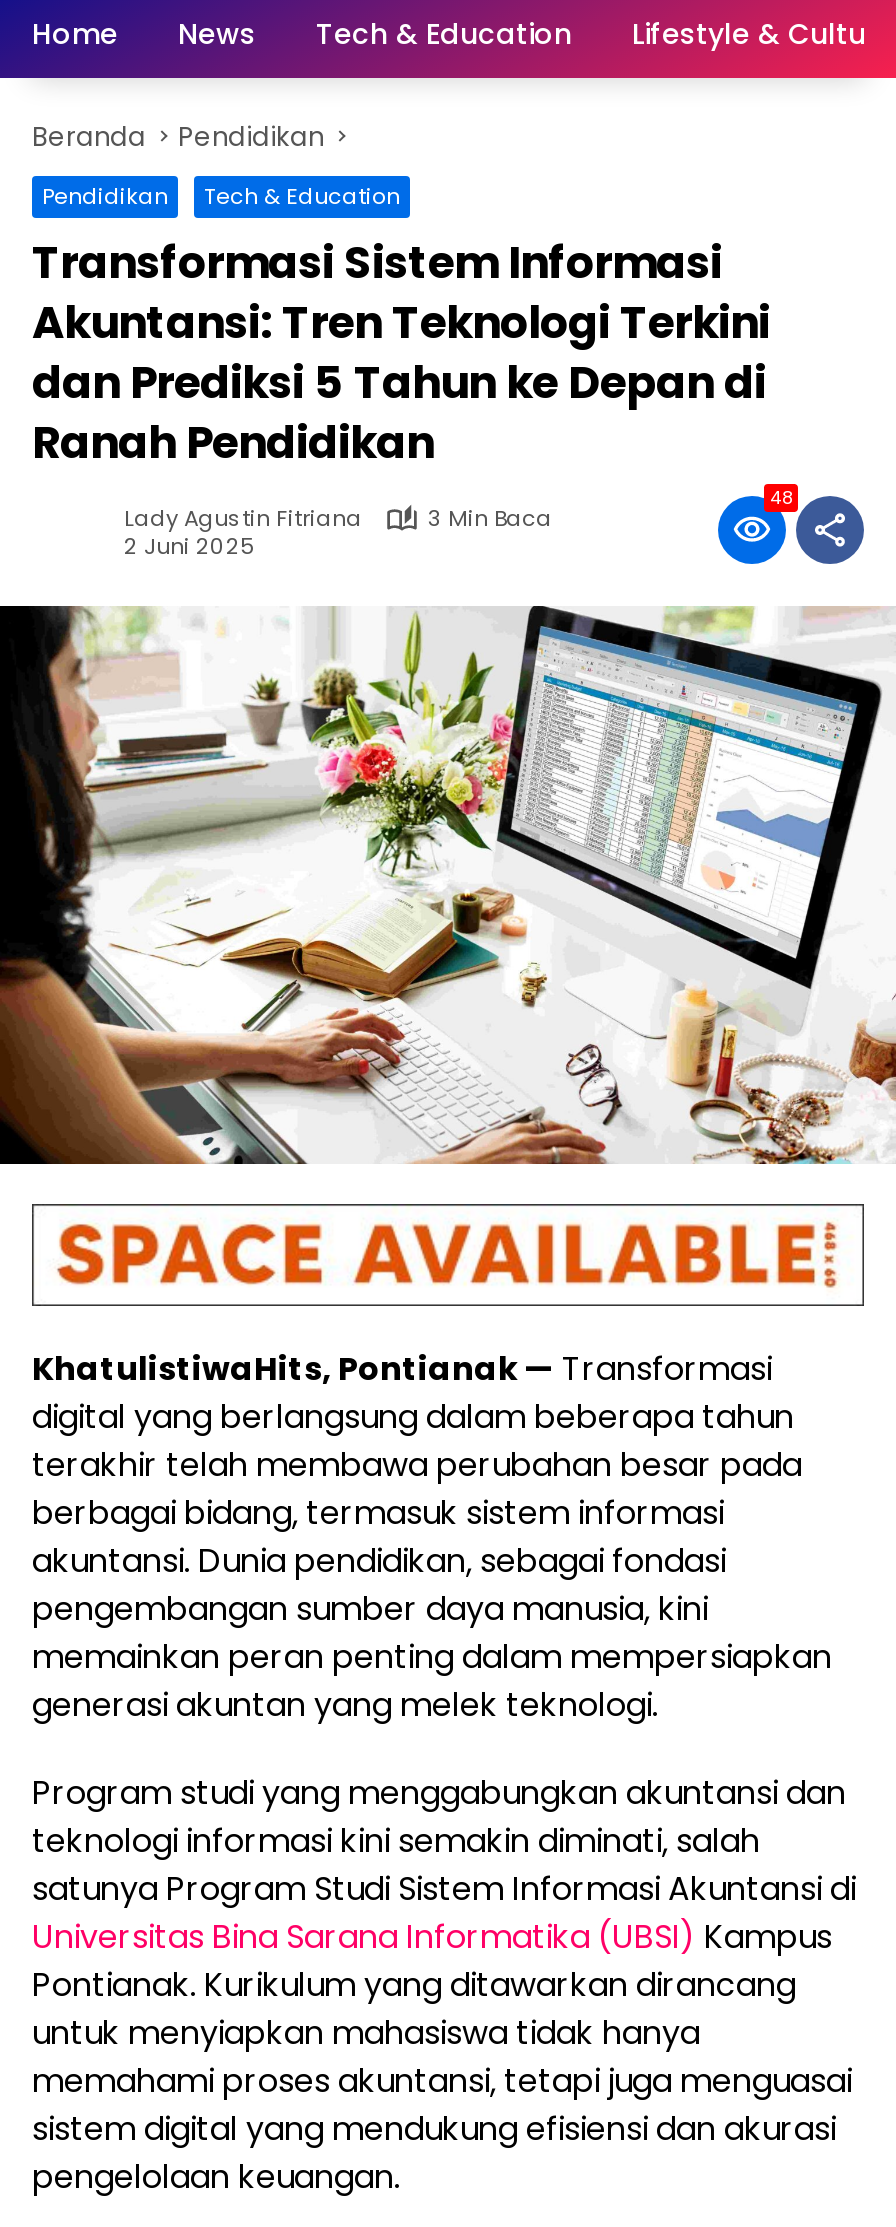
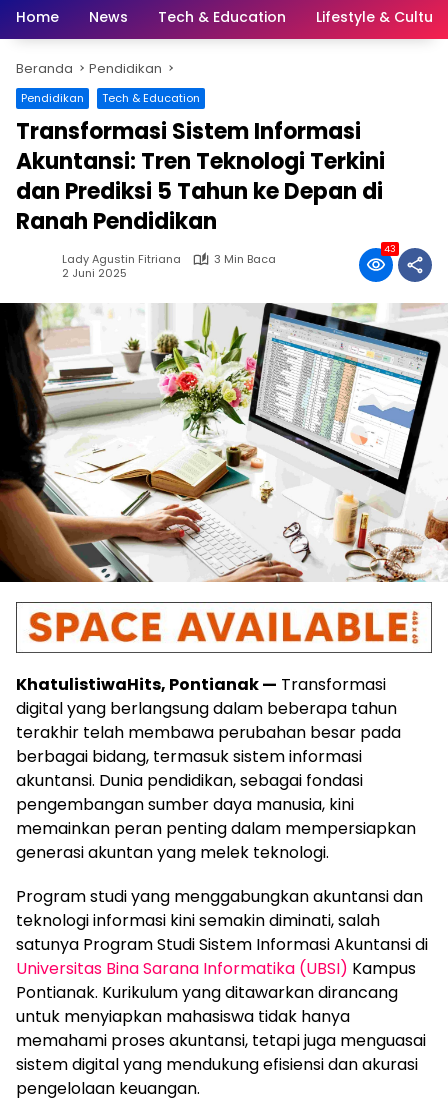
- 48
+ 43
